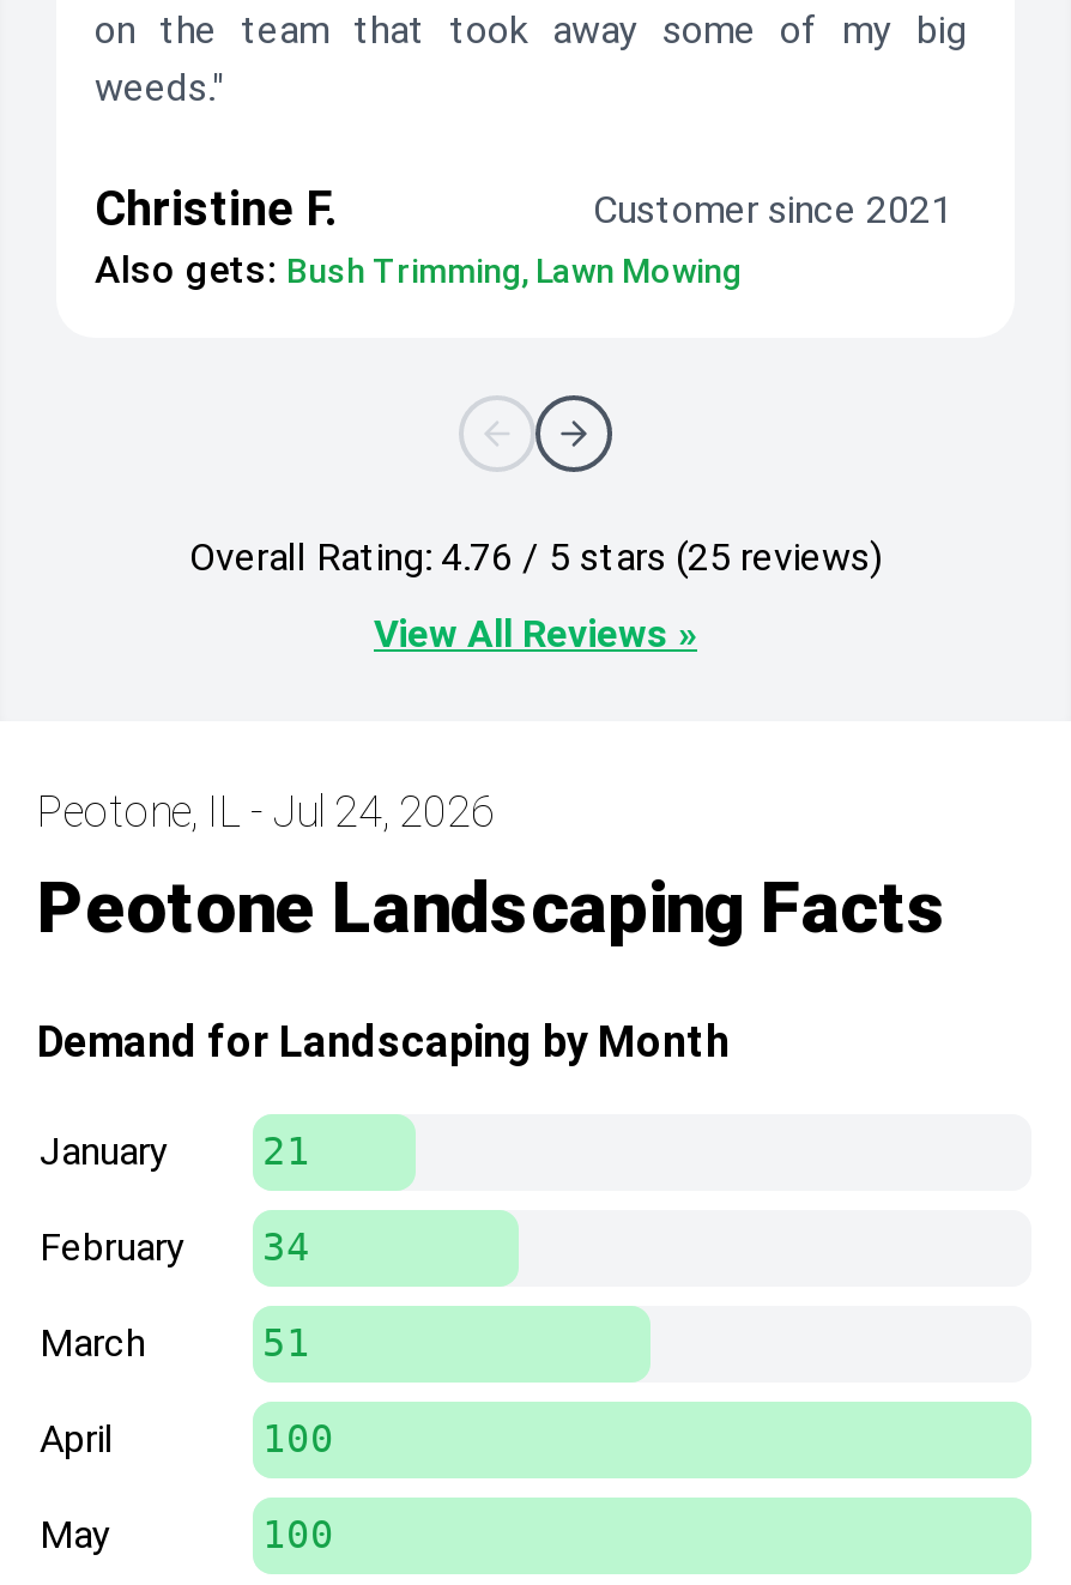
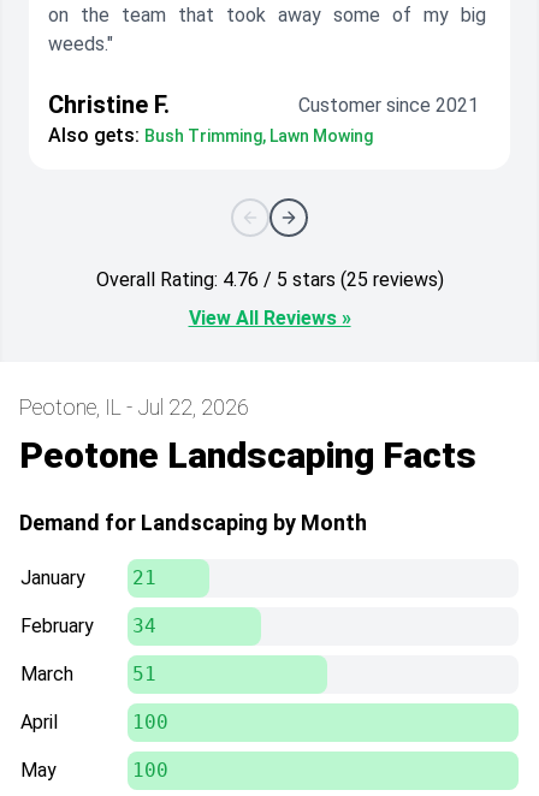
- Peotone, IL - Jul 24, 2026
+ Peotone, IL - Jul 22, 2026
